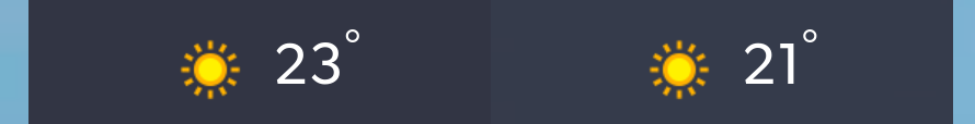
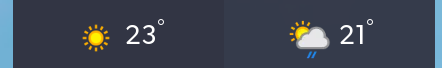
- [image]
+ [image]
